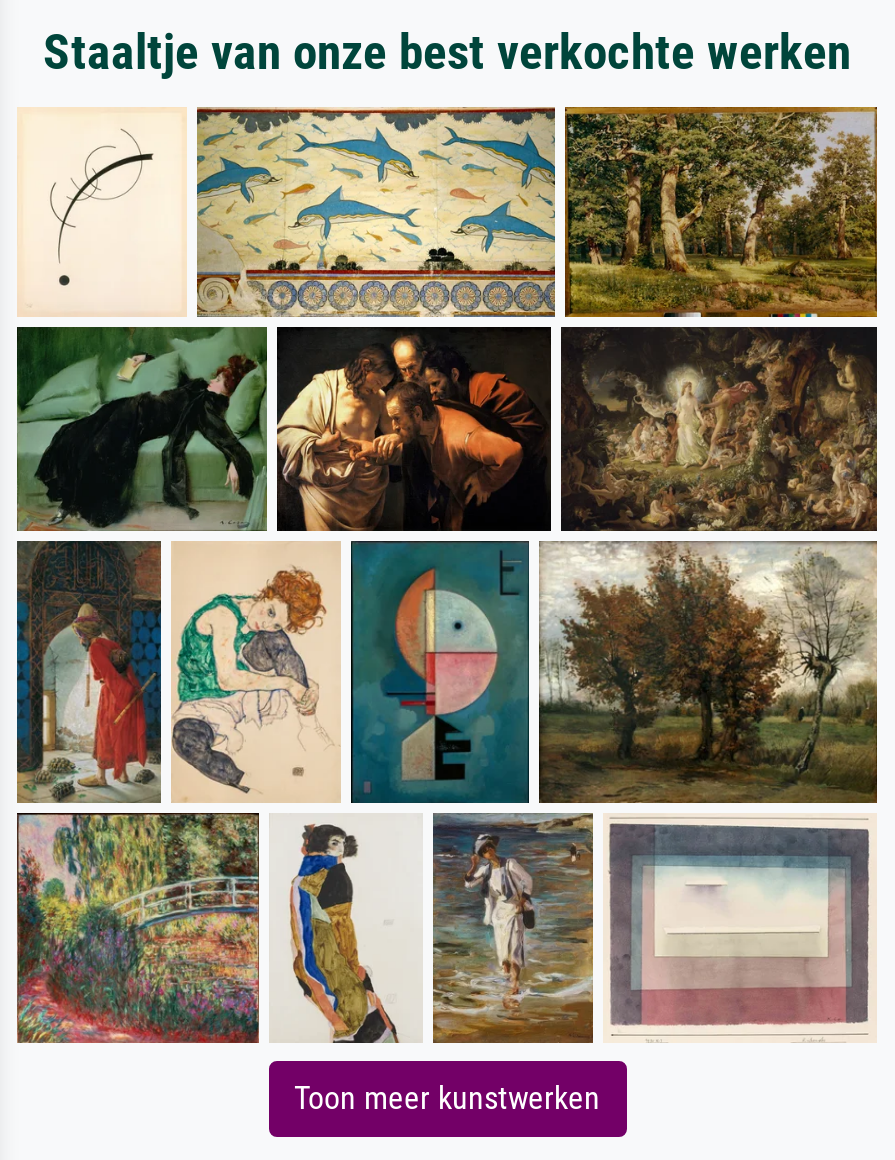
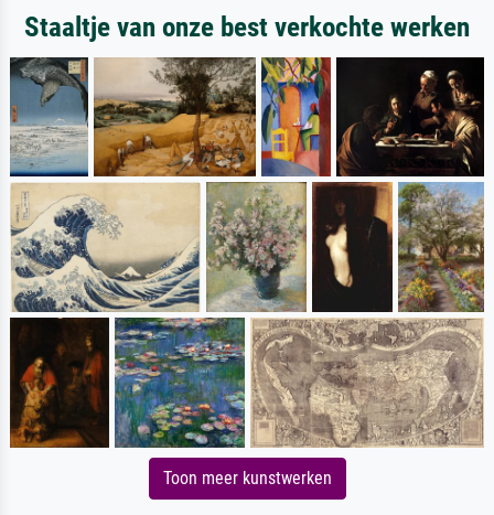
- [image]
+ [image]
